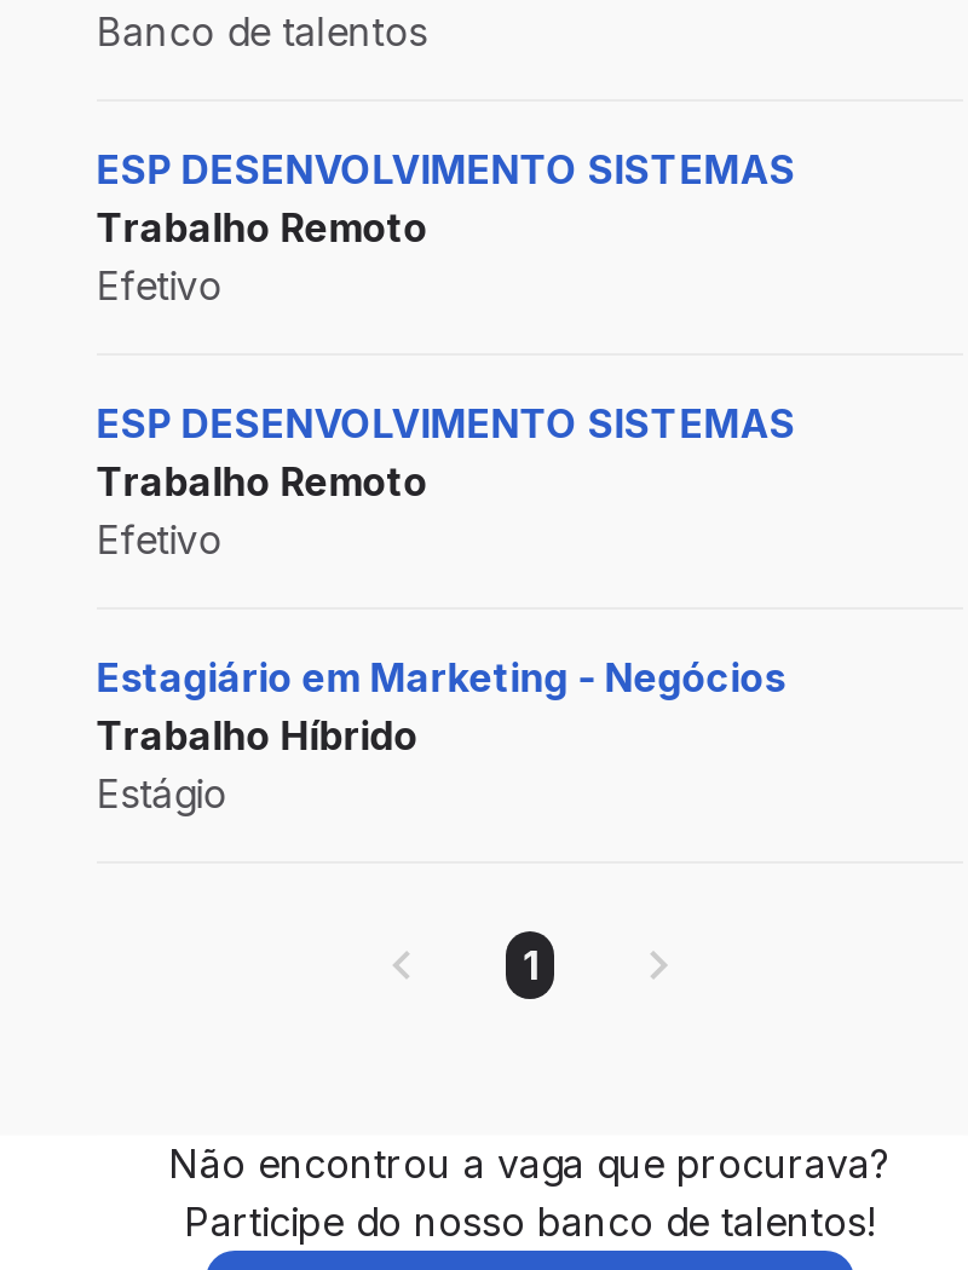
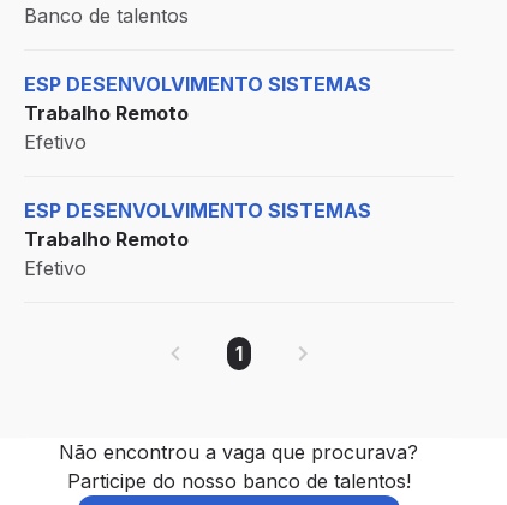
- Estagiário em Marketing - Negócios
- Trabalho Híbrido
- Estágio
